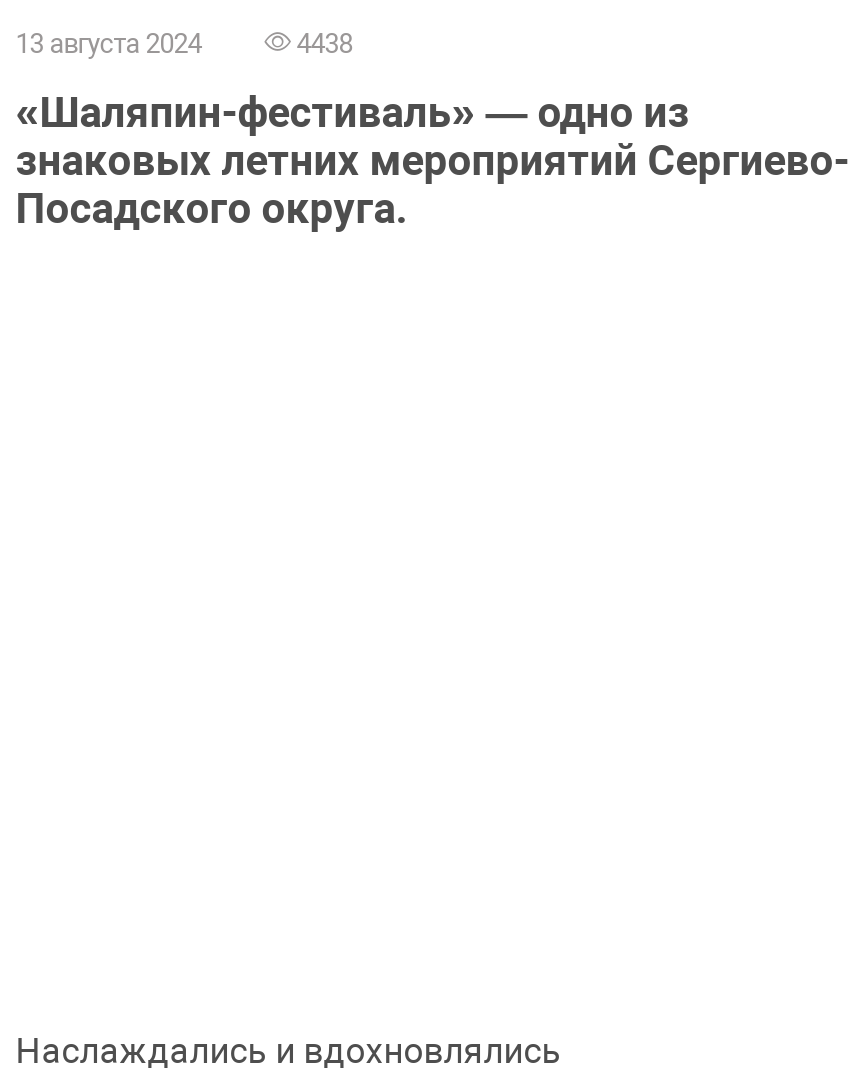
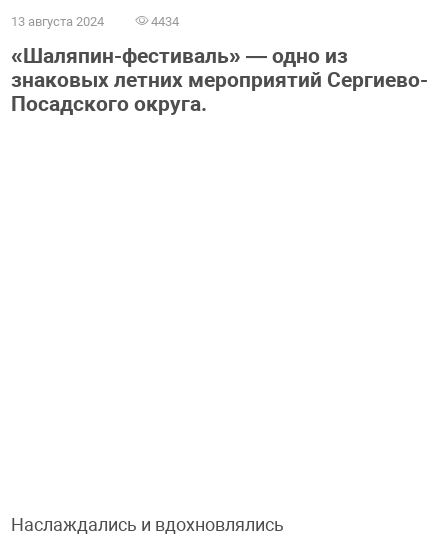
- 4438
+ 4434
